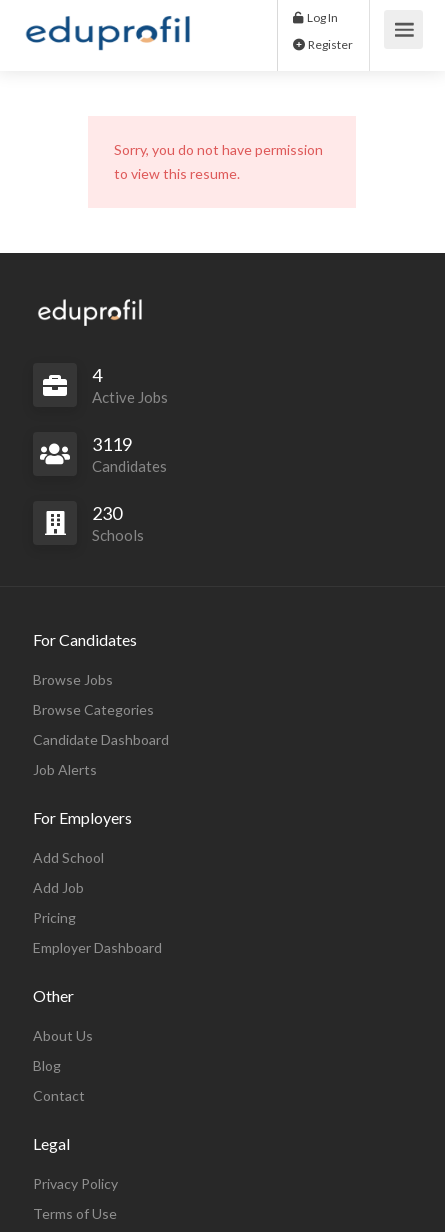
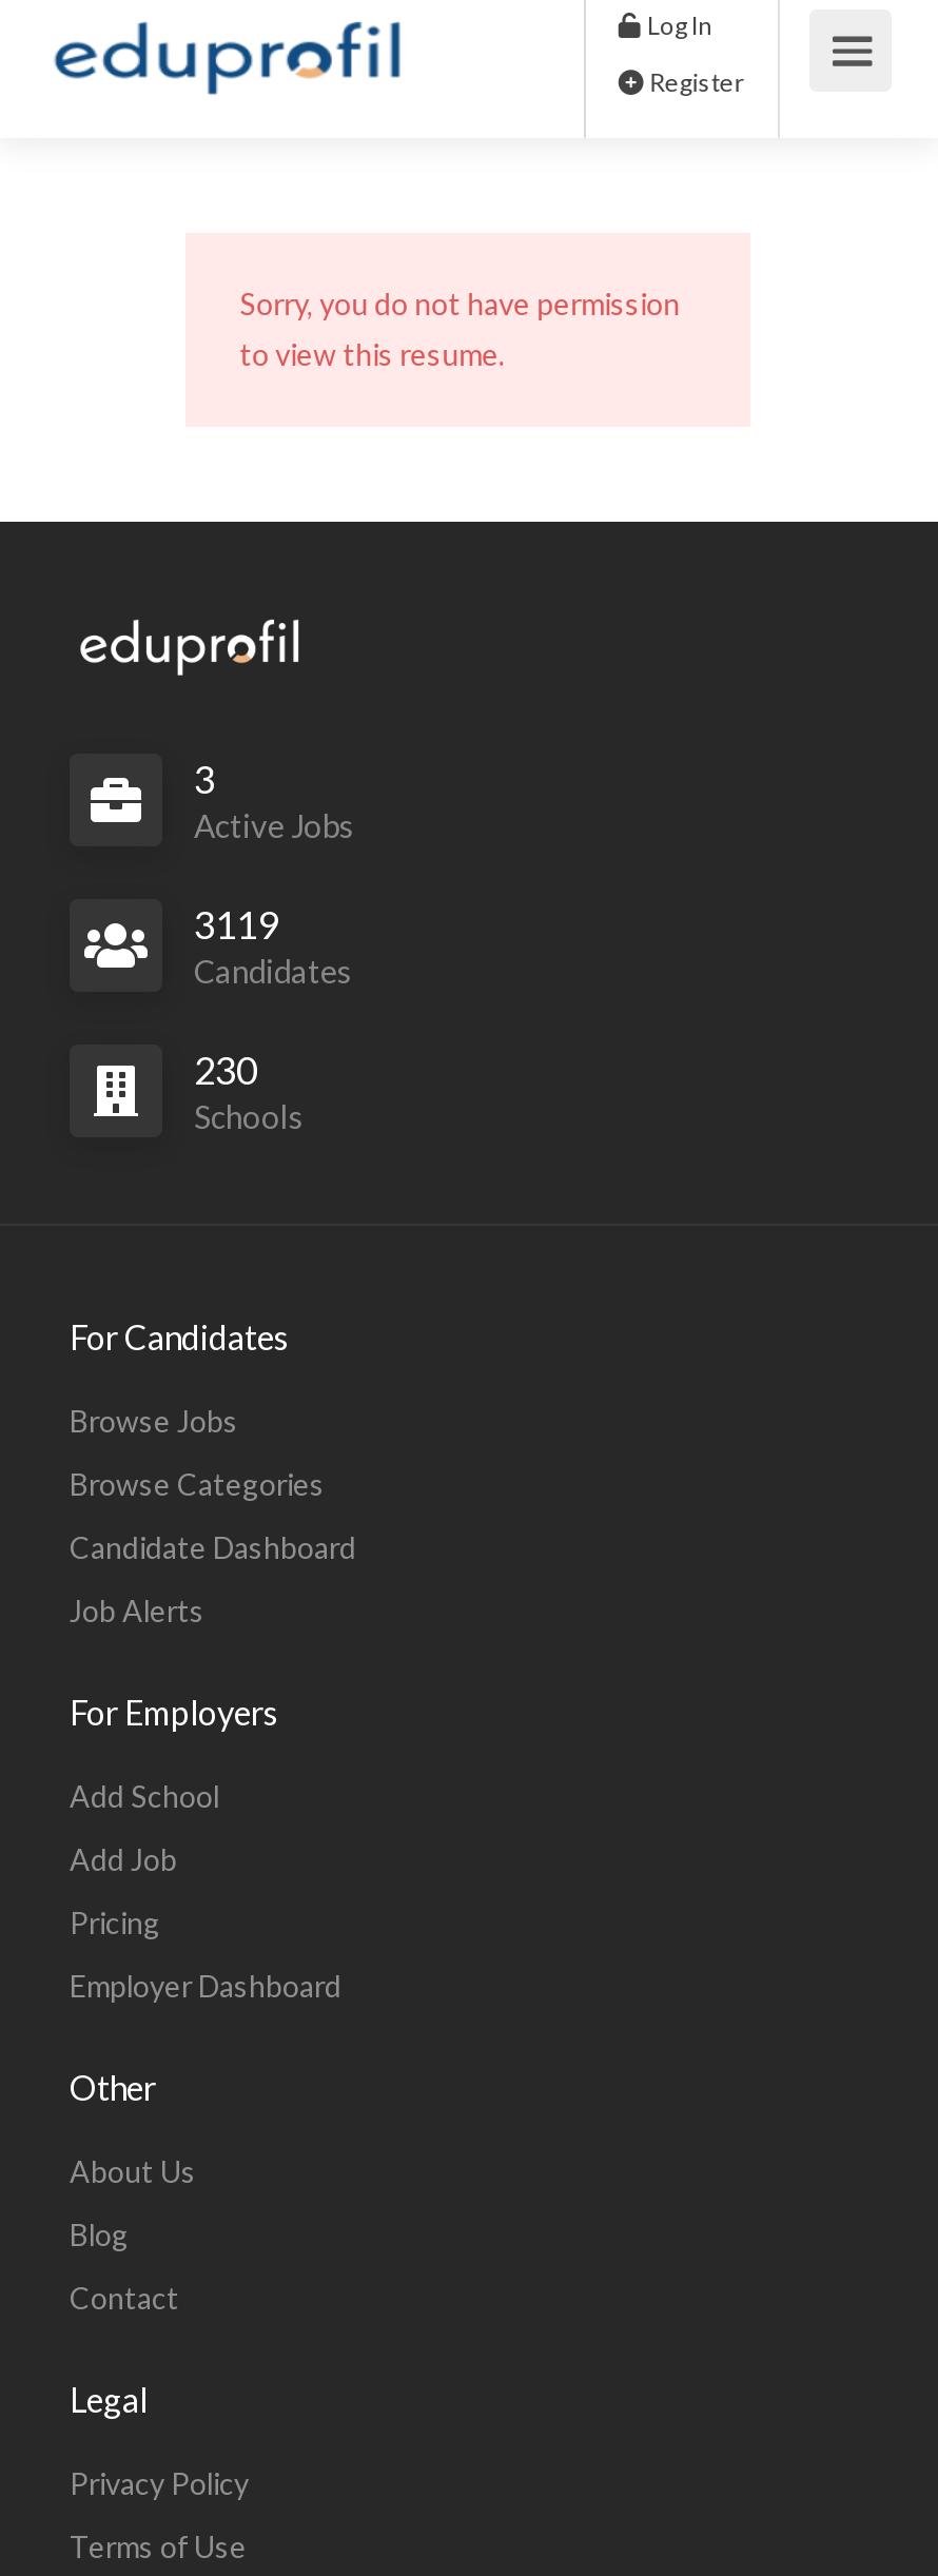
- 4
+ 3
